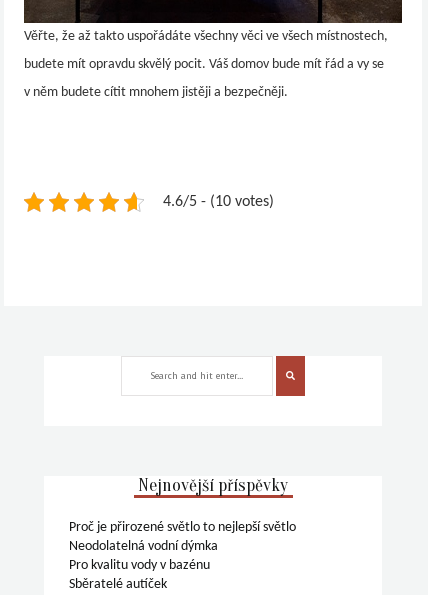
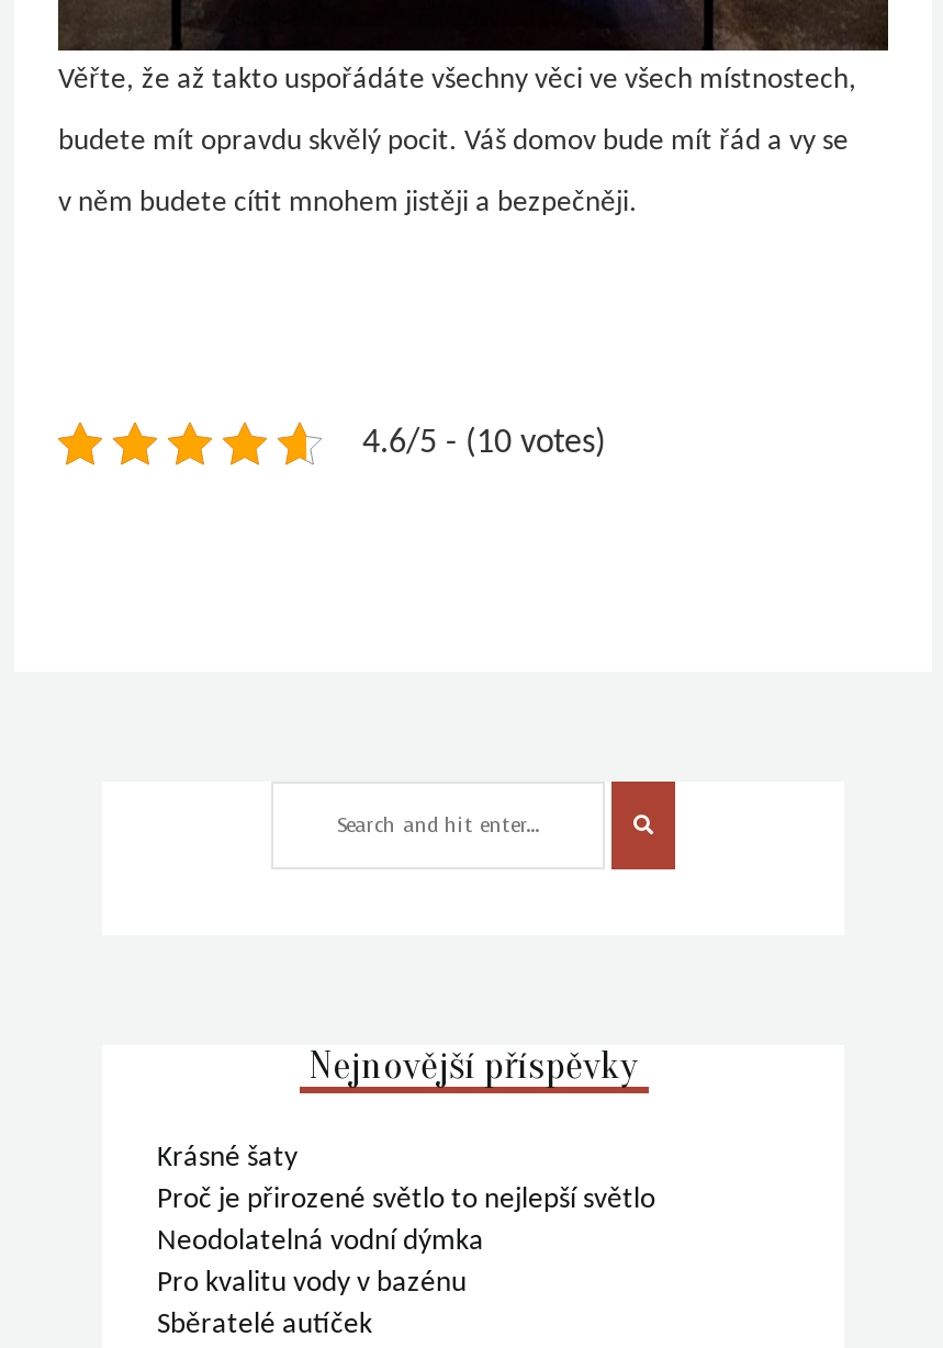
+ Krásné šaty
